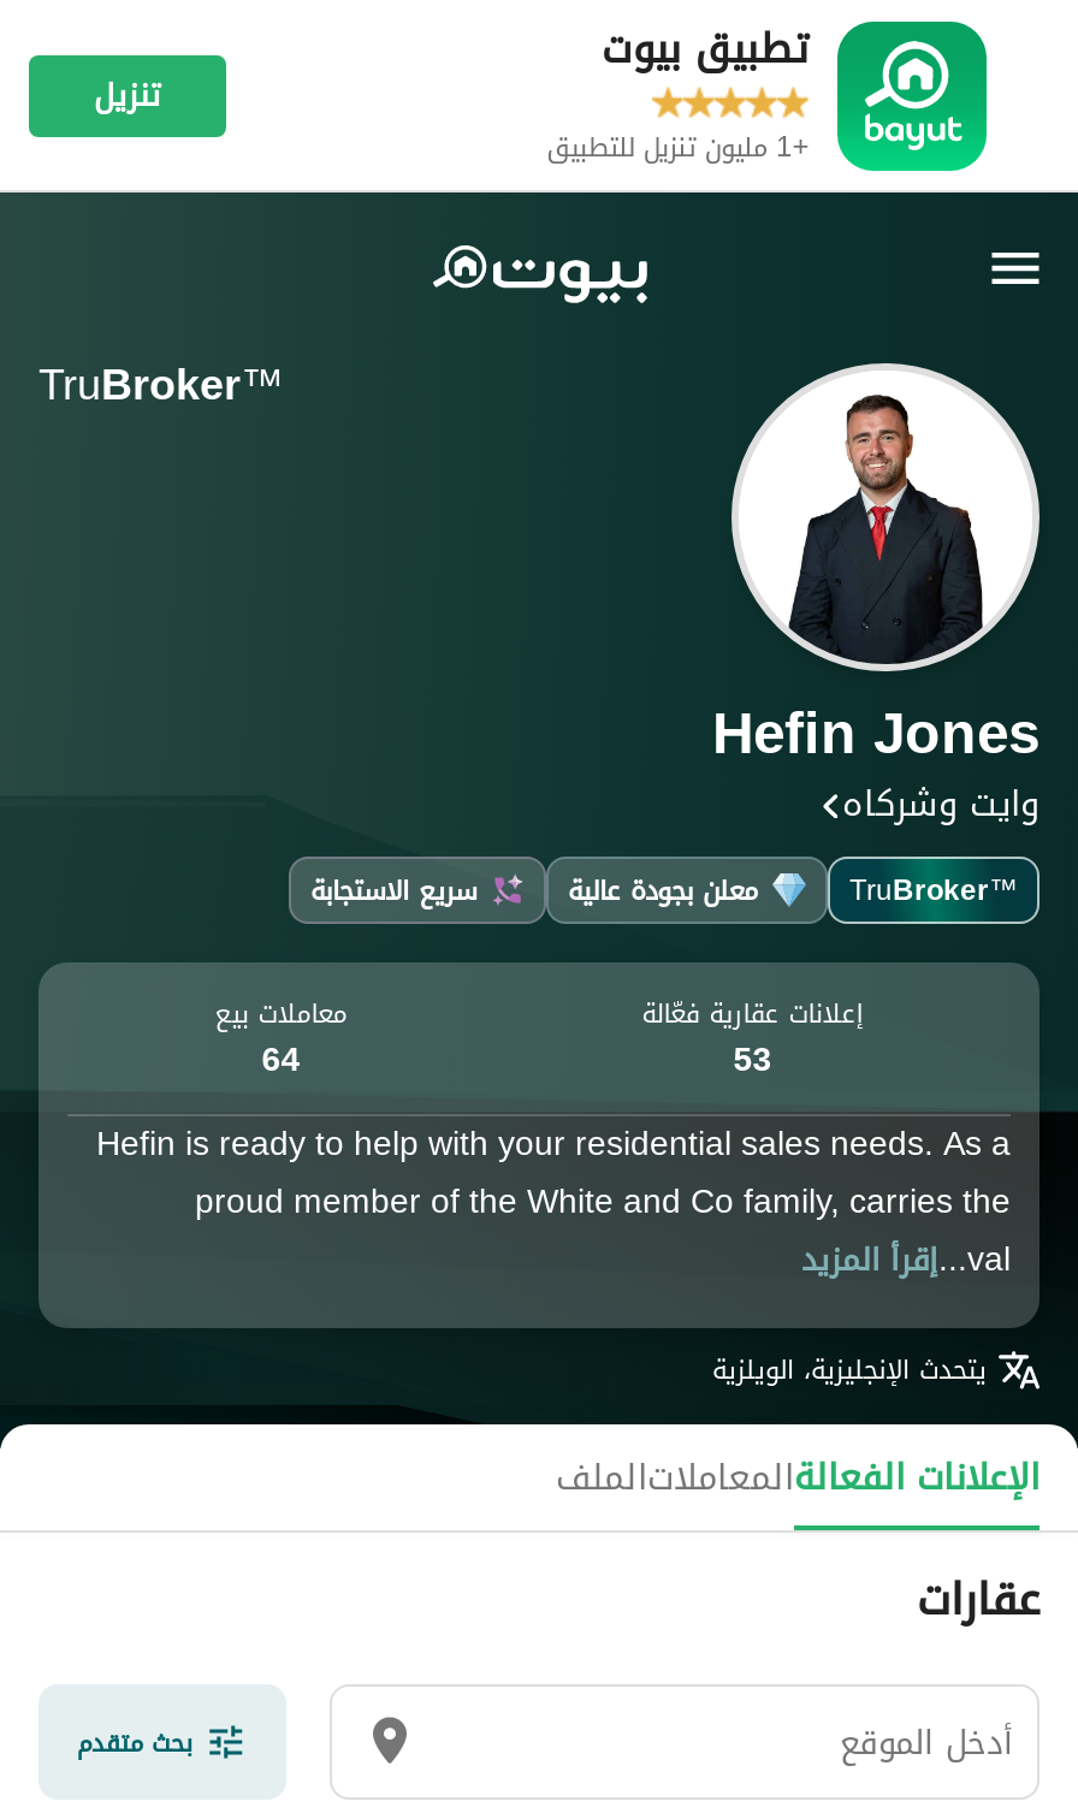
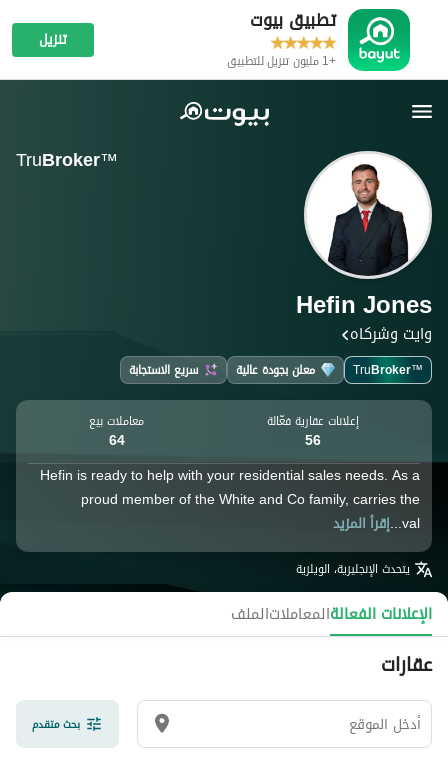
- 53
+ 56
